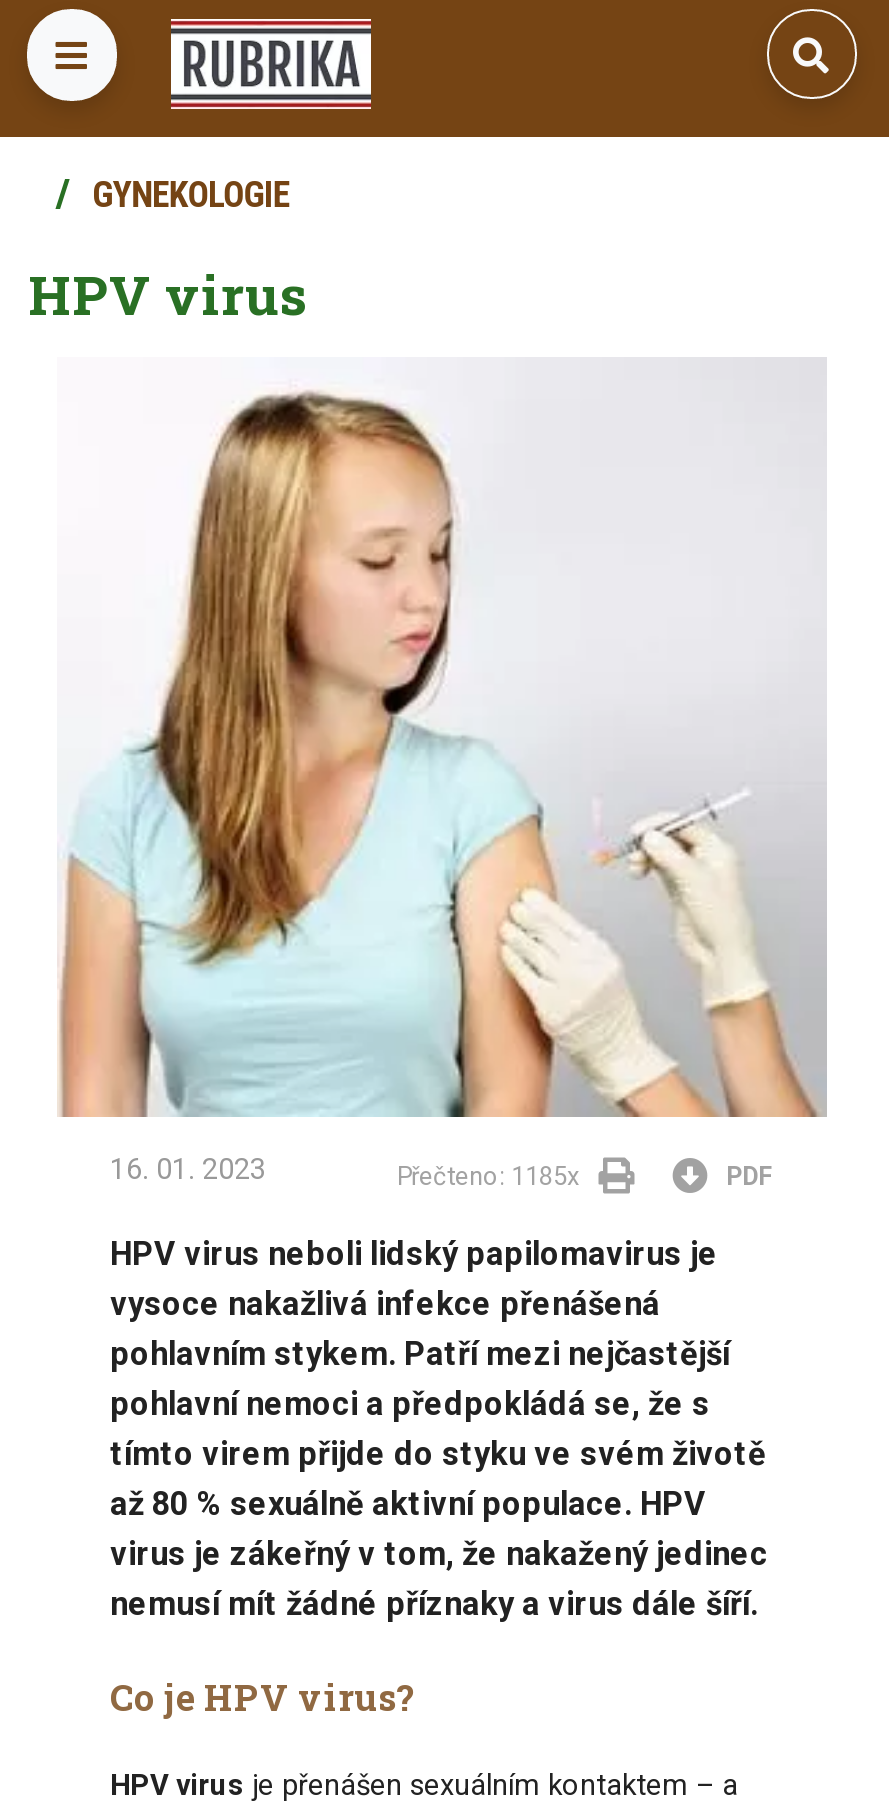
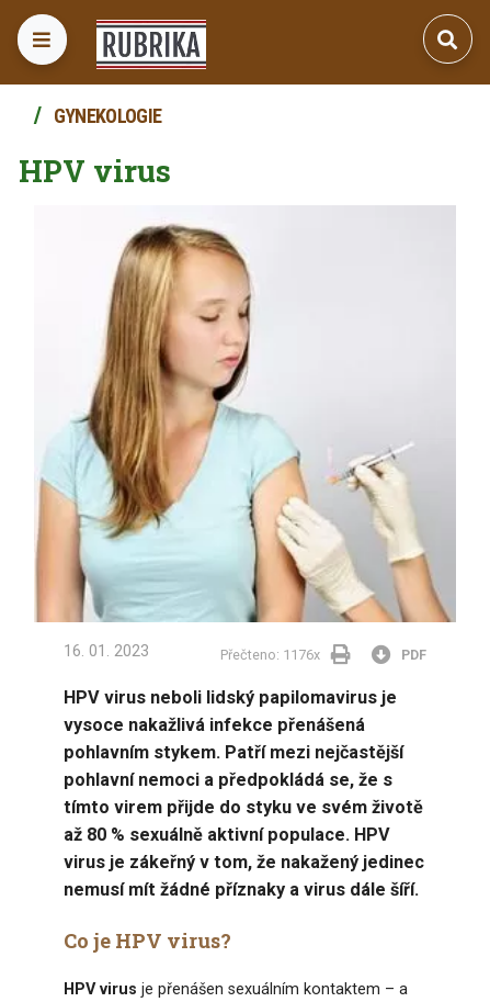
- Přečteno: 1185x
+ Přečteno: 1176x
